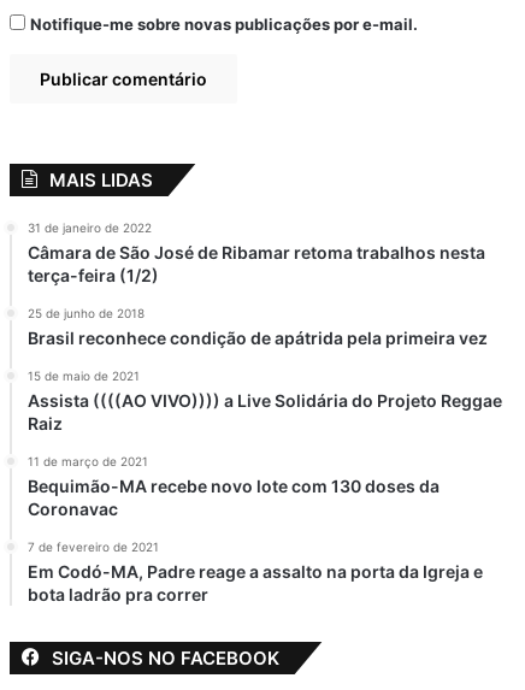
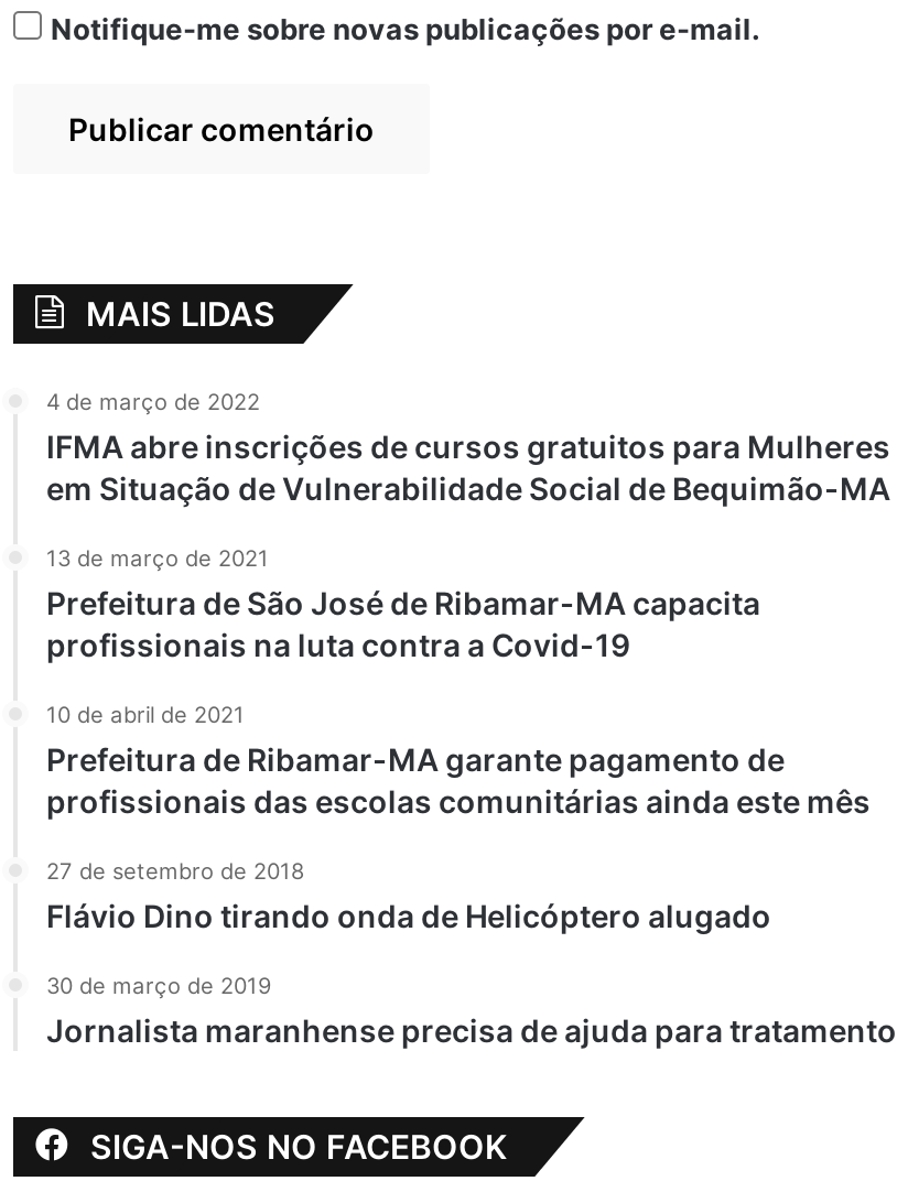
- 31 de janeiro de 2022
- Câmara de São José de Ribamar retoma trabalhos nesta
- terça-feira (1/2)
+ 4 de março de 2022
+ IFMA abre inscrições de cursos gratuitos para Mulheres
+ em Situação de Vulnerabilidade Social de Bequimão-MA

- 25 de junho de 2018
- Brasil reconhece condição de apátrida pela primeira vez
+ 13 de março de 2021
+ Prefeitura de São José de Ribamar-MA capacita
+ profissionais na luta contra a Covid-19

- 15 de maio de 2021
- Assista ((((AO VIVO)))) a Live Solidária do Projeto Reggae
- Raiz
+ 10 de abril de 2021
+ Prefeitura de Ribamar-MA garante pagamento de
+ profissionais das escolas comunitárias ainda este mês

- 11 de março de 2021
- Bequimão-MA recebe novo lote com 130 doses da
- Coronavac
+ 27 de setembro de 2018
+ Flávio Dino tirando onda de Helicóptero alugado

- 7 de fevereiro de 2021
- Em Codó-MA, Padre reage a assalto na porta da Igreja e
- bota ladrão pra correr
+ 30 de março de 2019
+ Jornalista maranhense precisa de ajuda para tratamento
